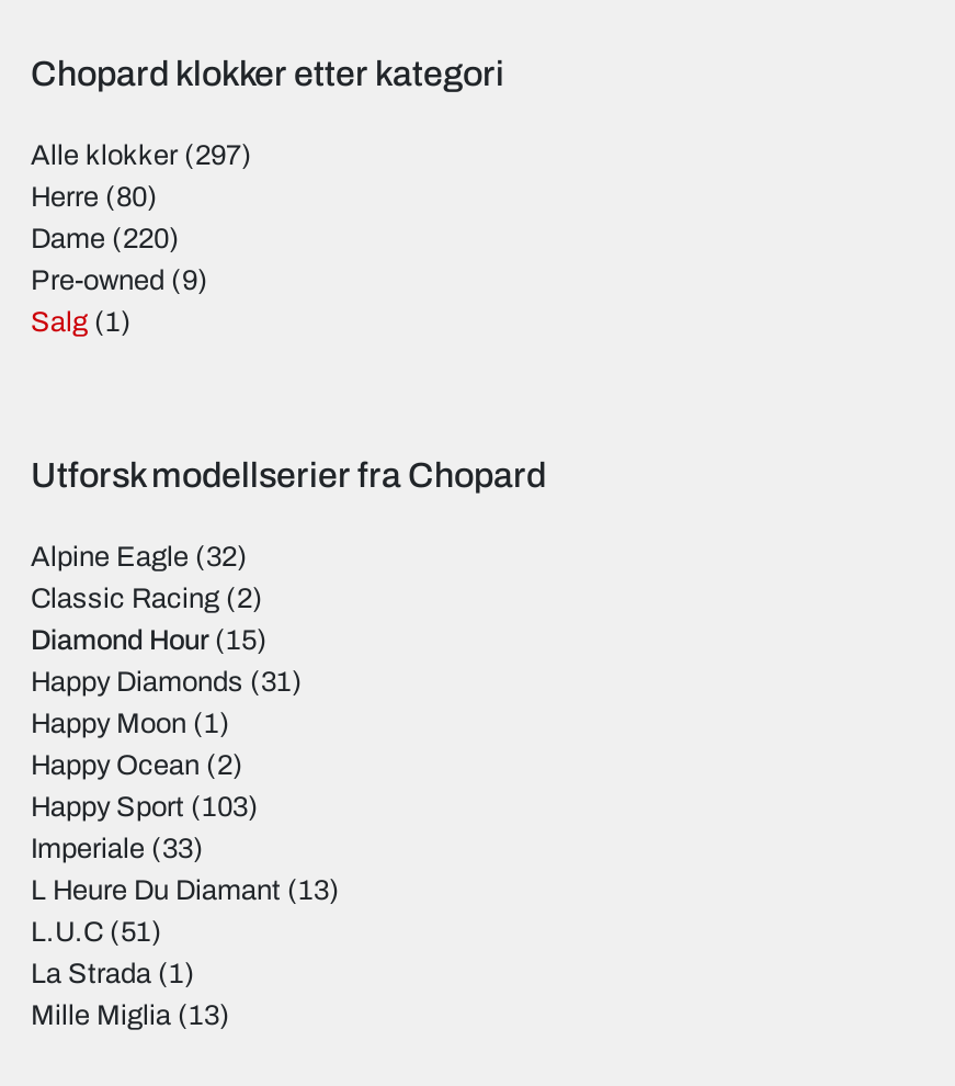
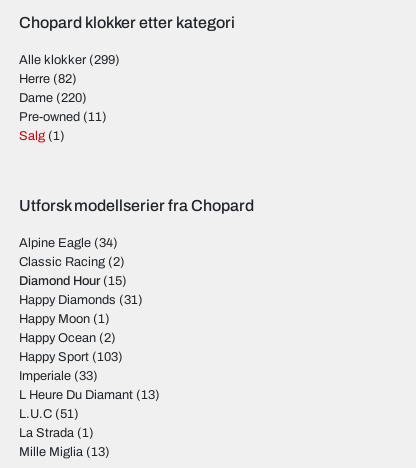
- Alle klokker (297)
+ Alle klokker (299)

- Herre (80)
+ Herre (82)

- Pre-owned (9)
+ Pre-owned (11)

- Alpine Eagle (32)
+ Alpine Eagle (34)
